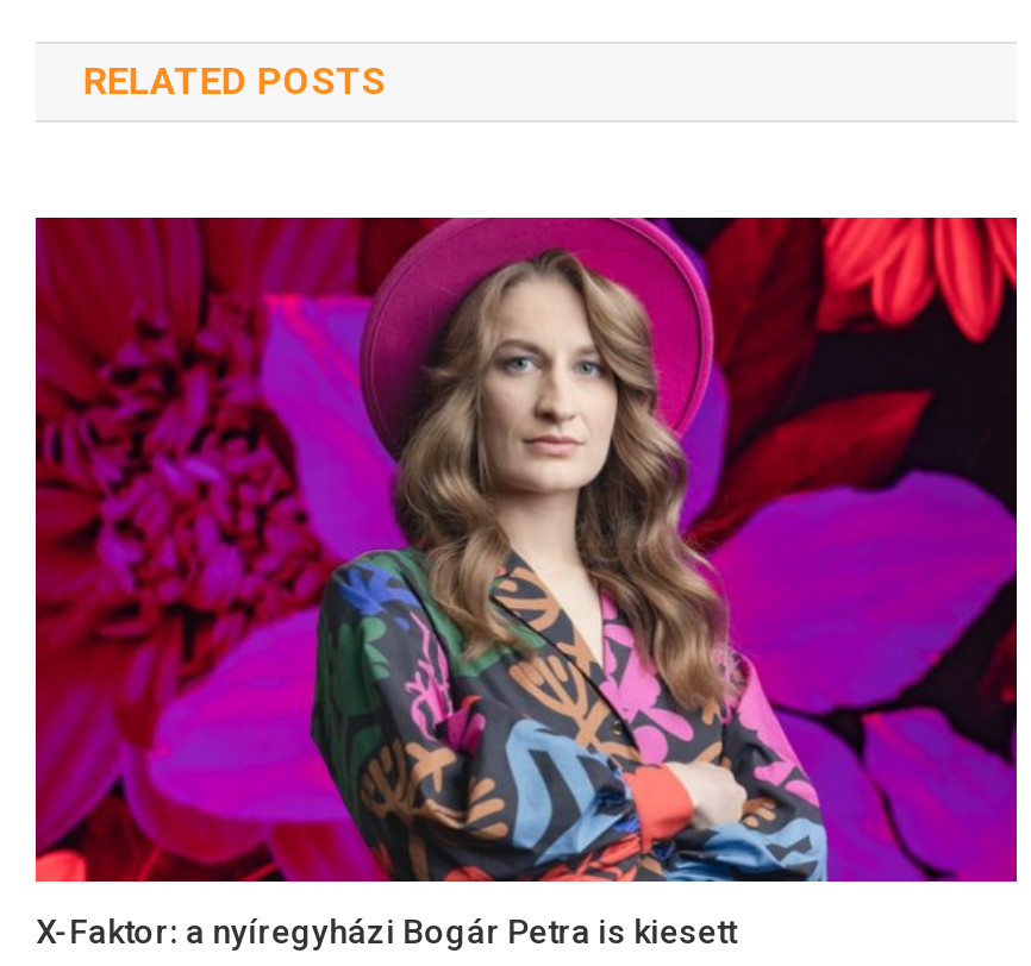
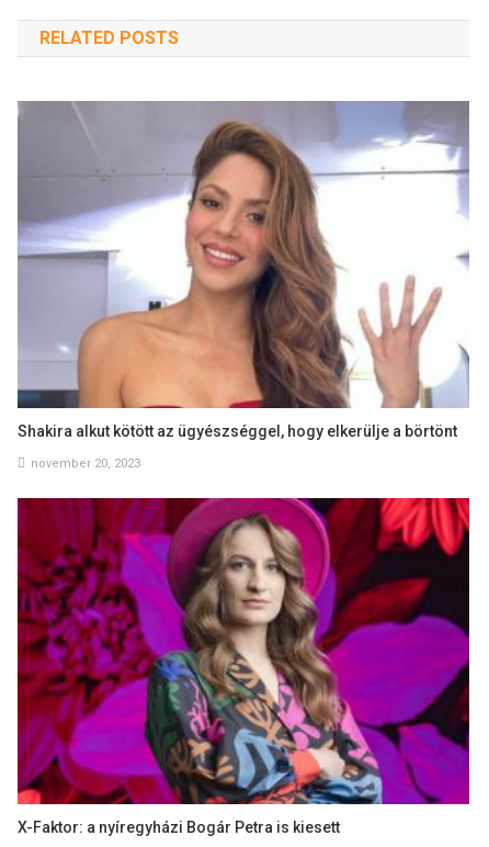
+ [image]
+ Shakira alkut kötött az ügyészséggel, hogy elkerülje a börtönt
+ november 20, 2023
